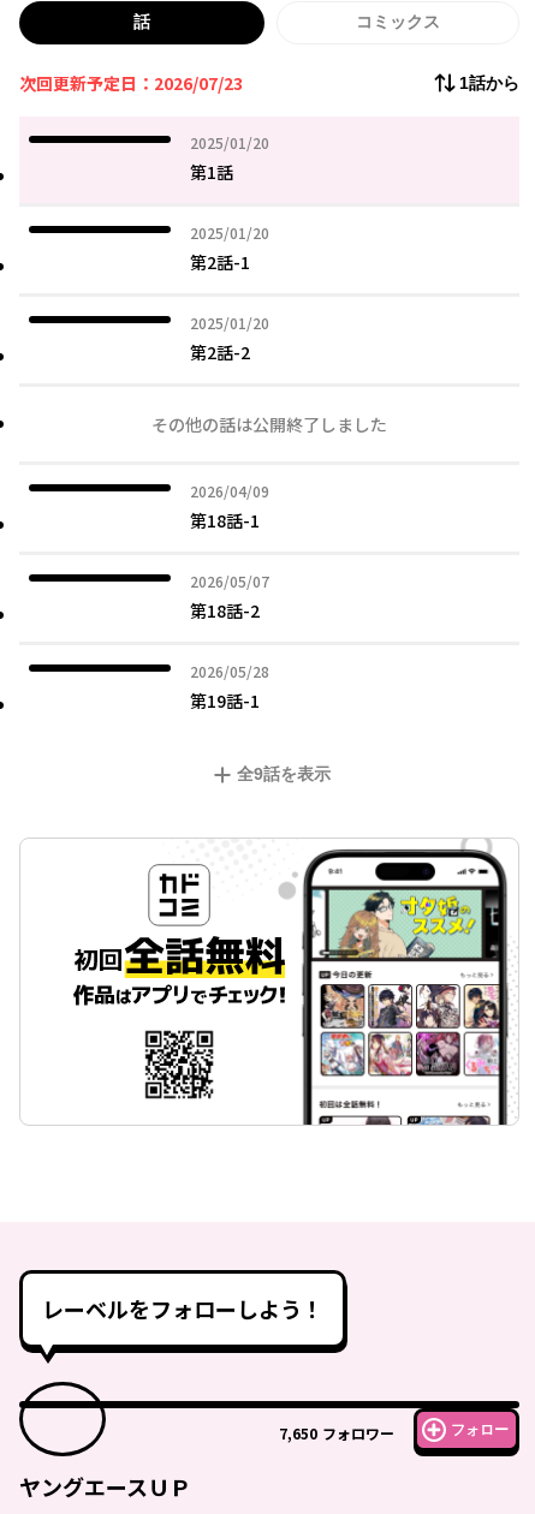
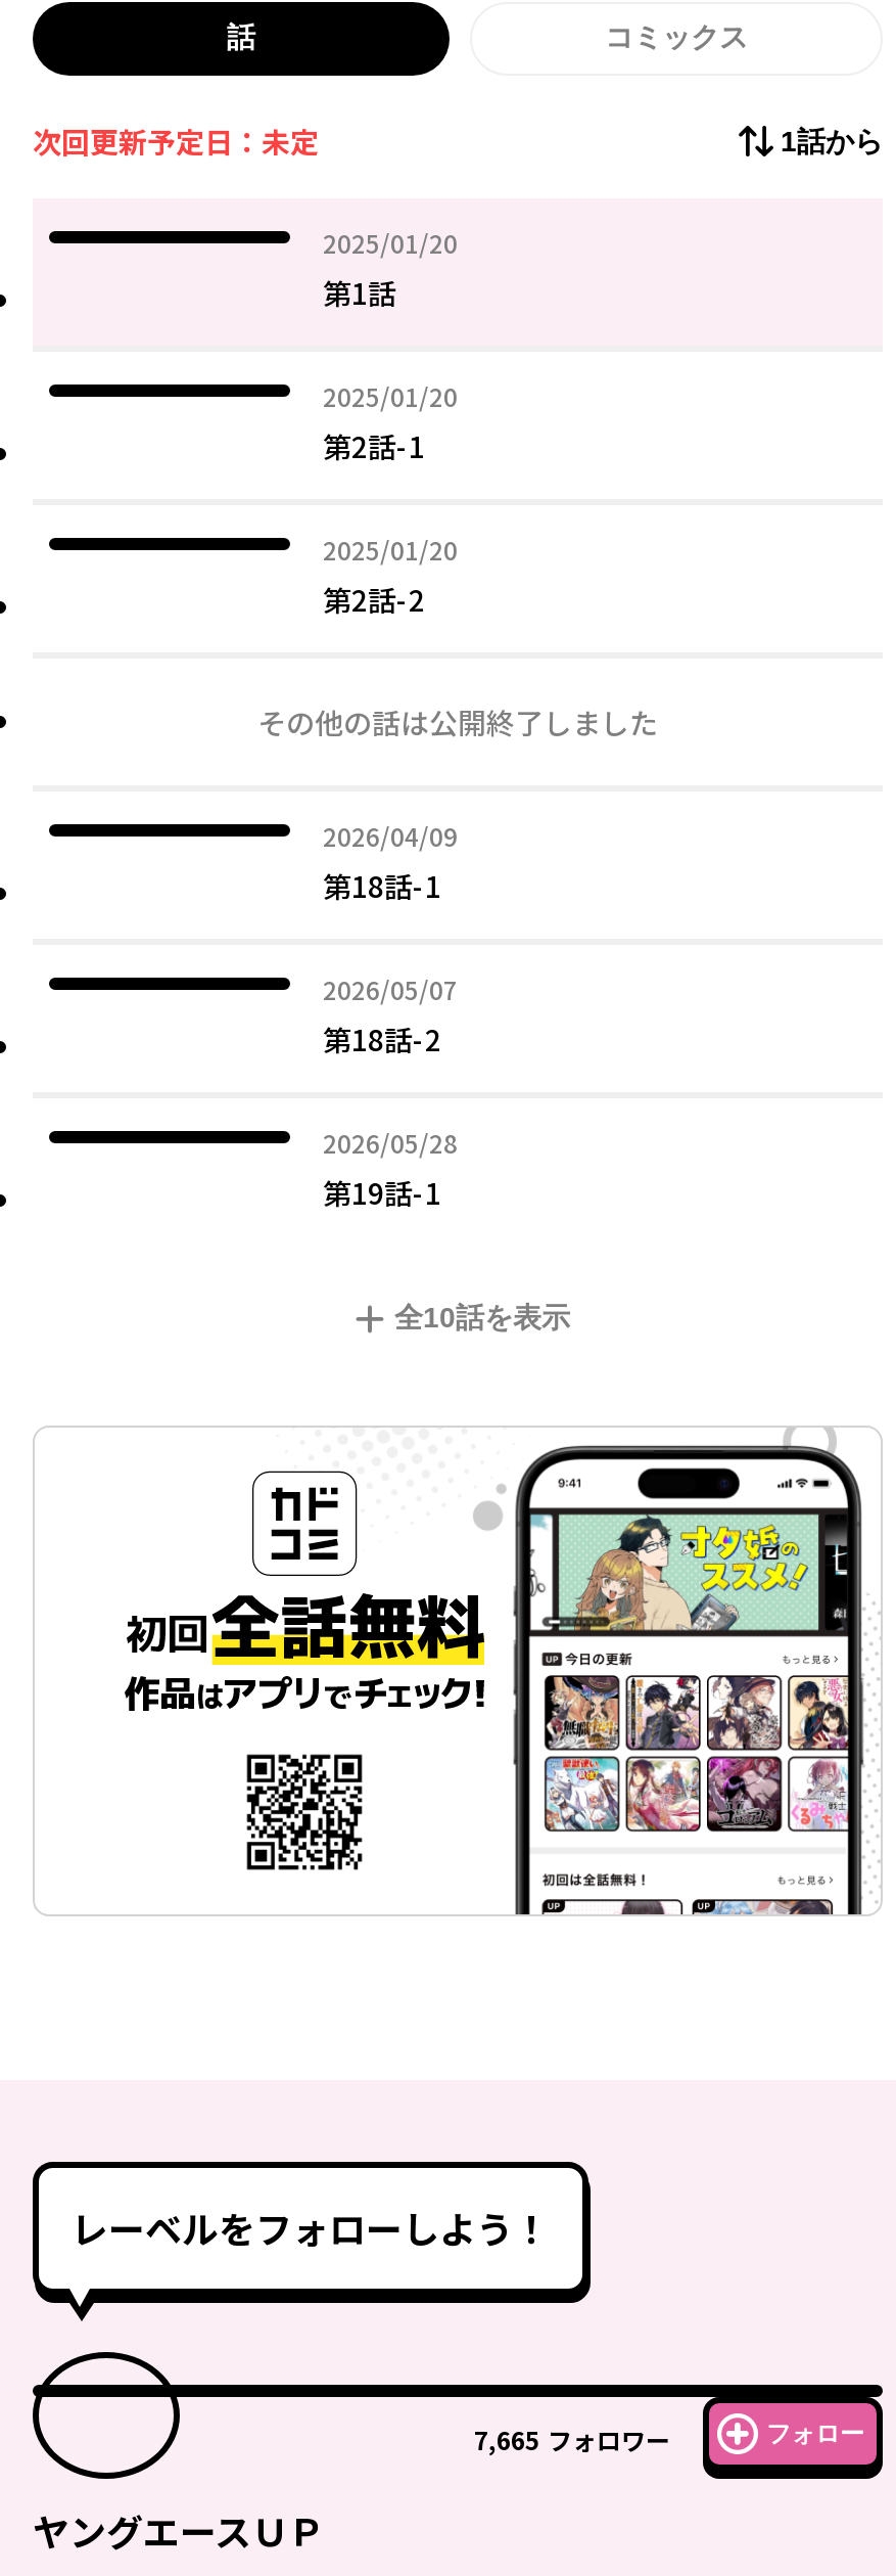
- 次回更新予定日：2026/07/23
+ 次回更新予定日：未定

- 全9話を表示
+ 全10話を表示

- 7,650 フォロワー
+ 7,665 フォロワー
